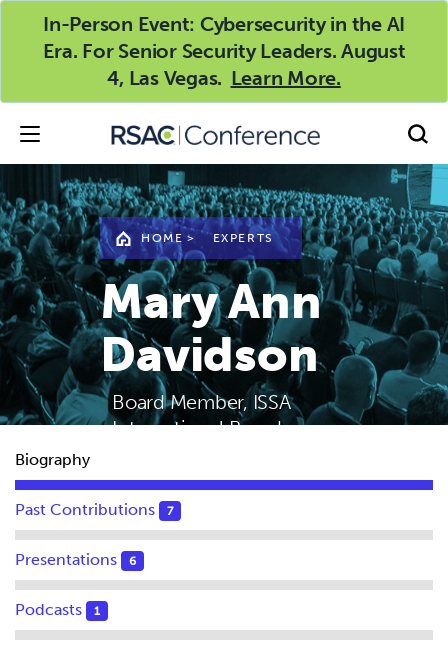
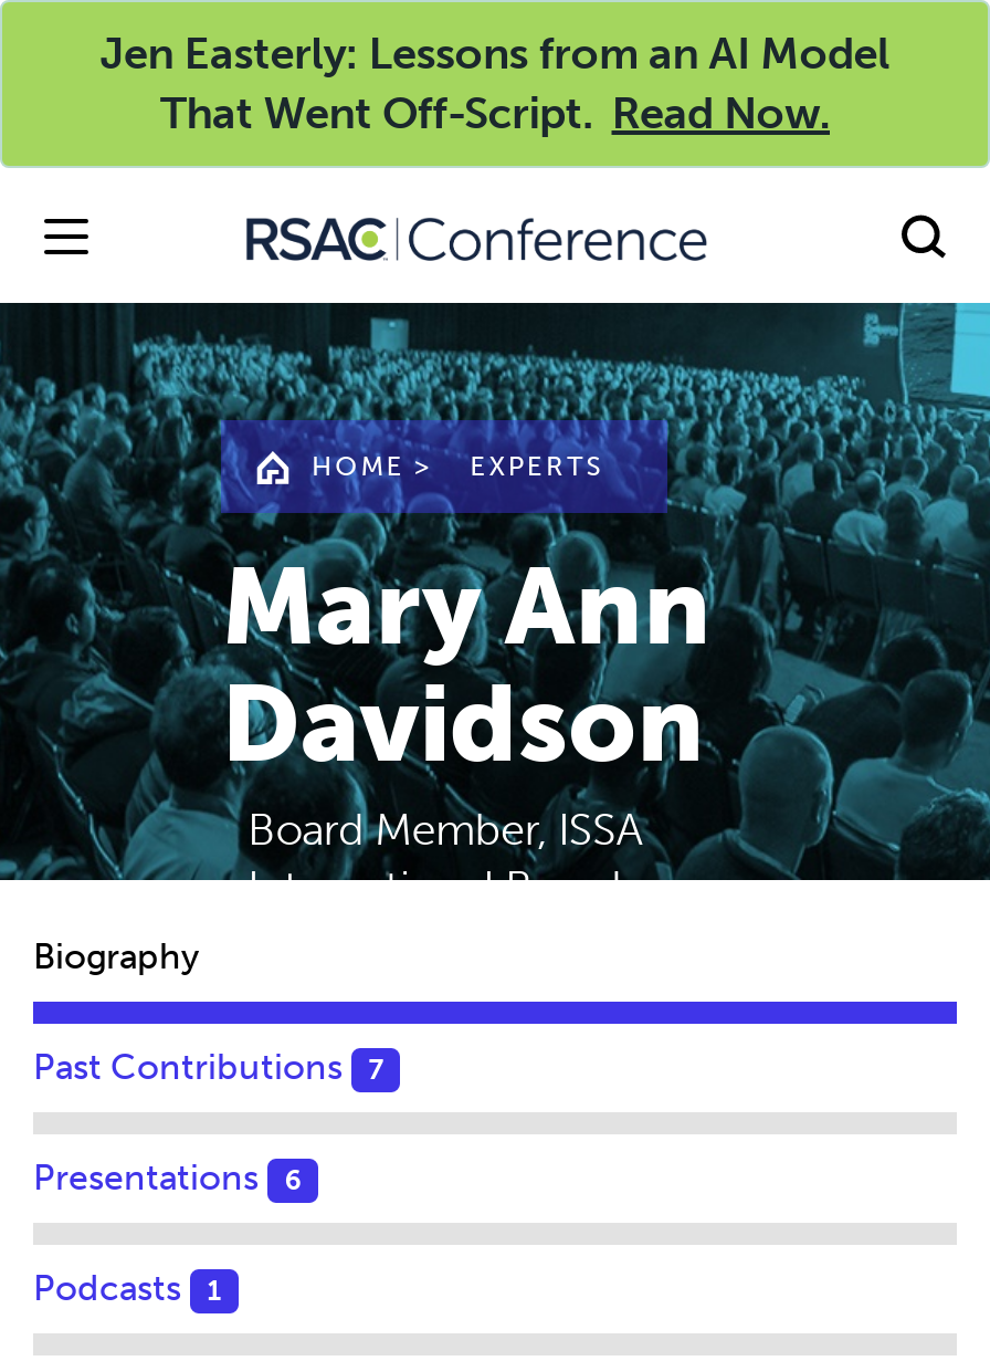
- In-Person Event: Cybersecurity in the AI
- Era. For Senior Security Leaders. August
- 4, Las Vegas. Learn More.
+ Jen Easterly: Lessons from an AI Model
+ That Went Off-Script. Read Now.
